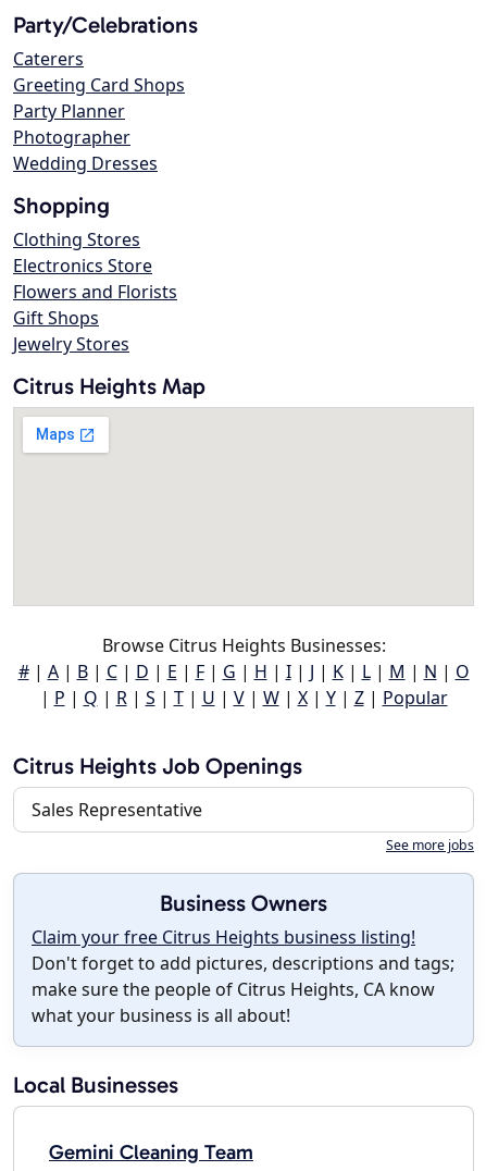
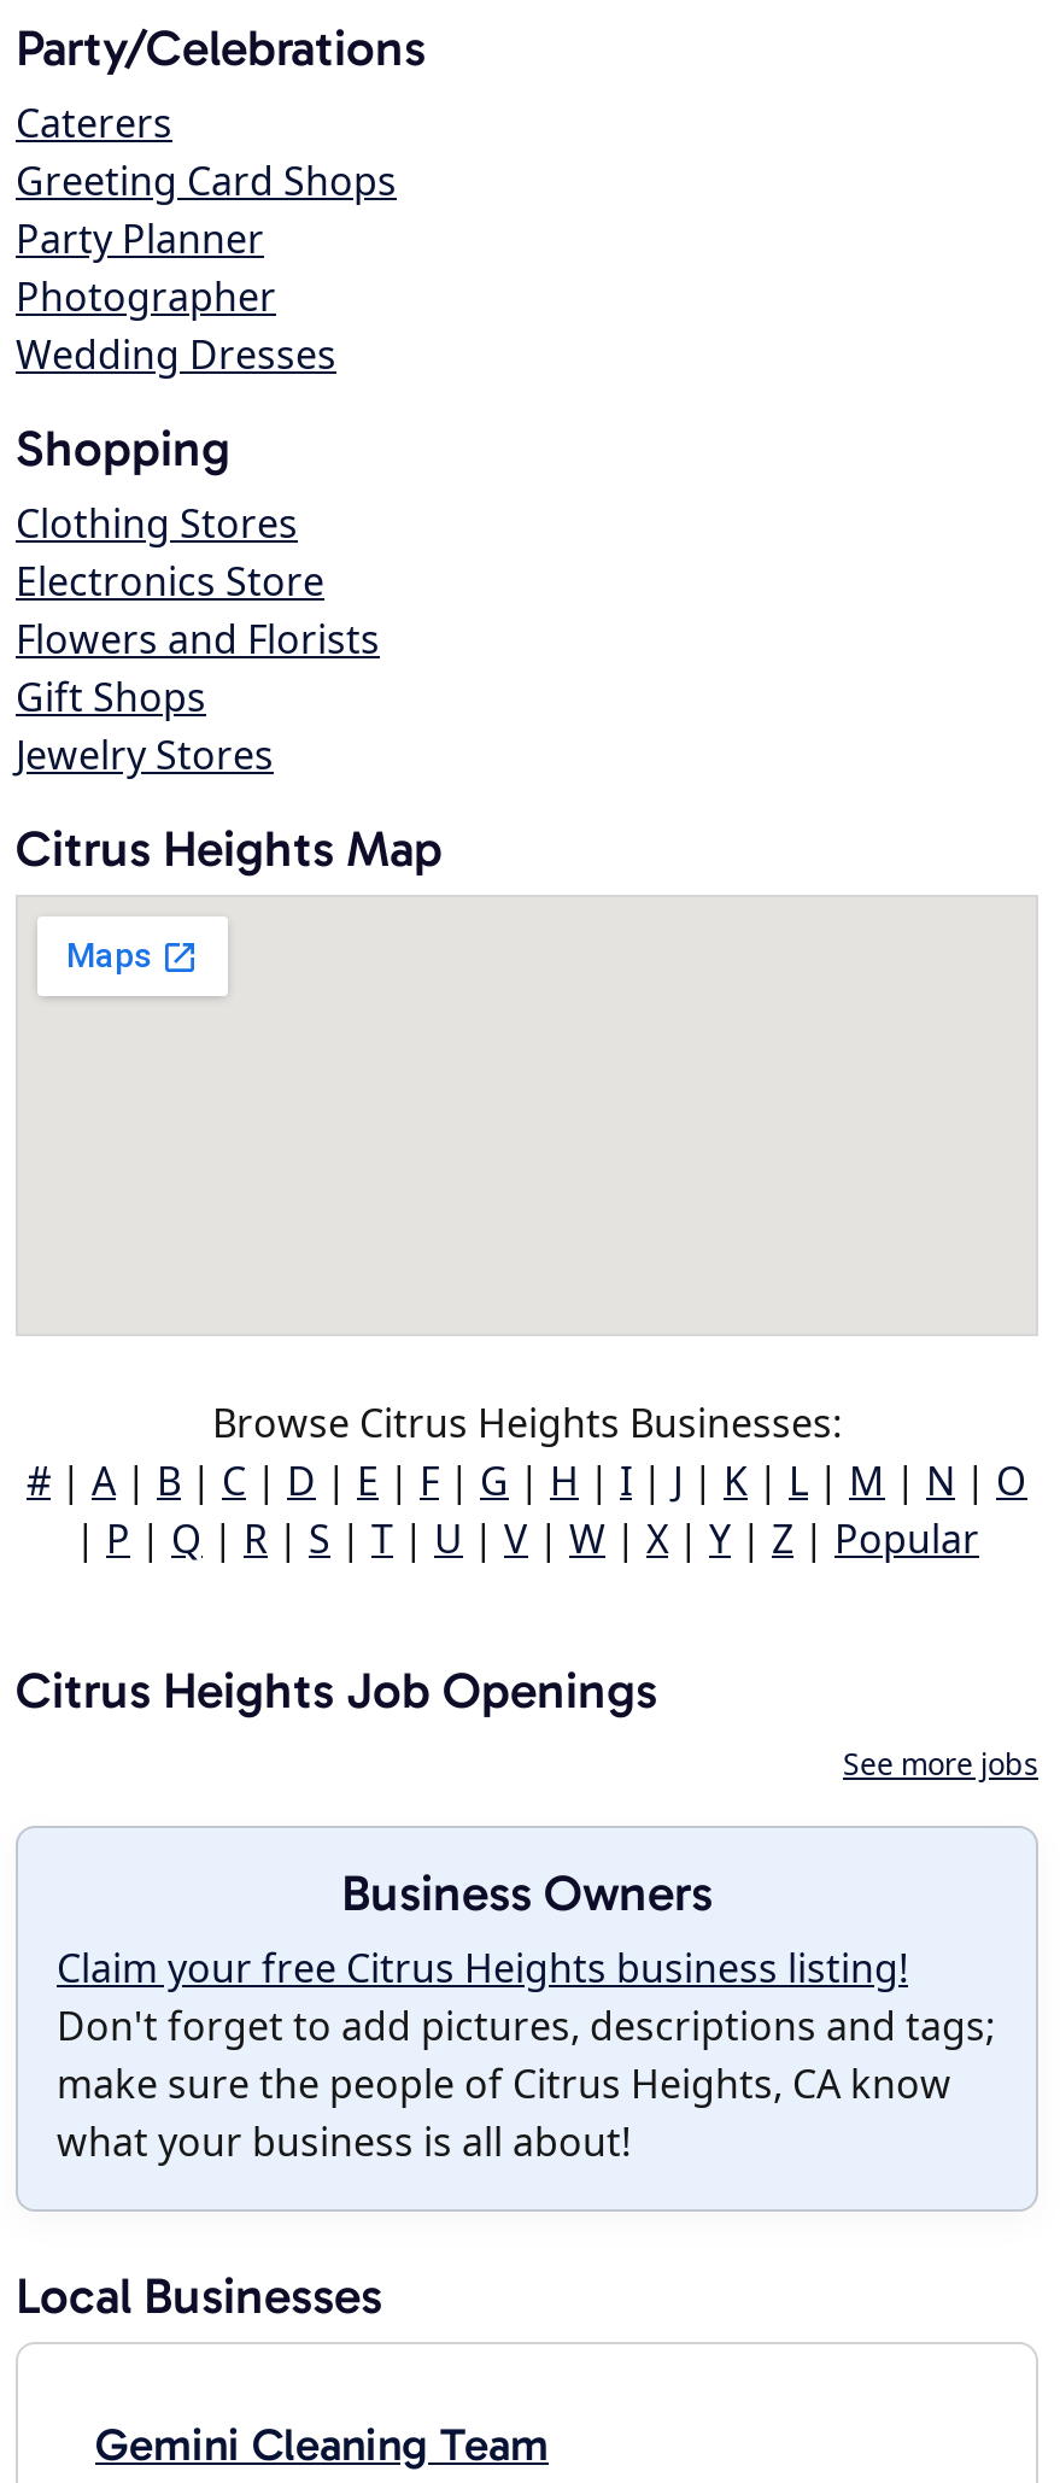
- Sales Representative
